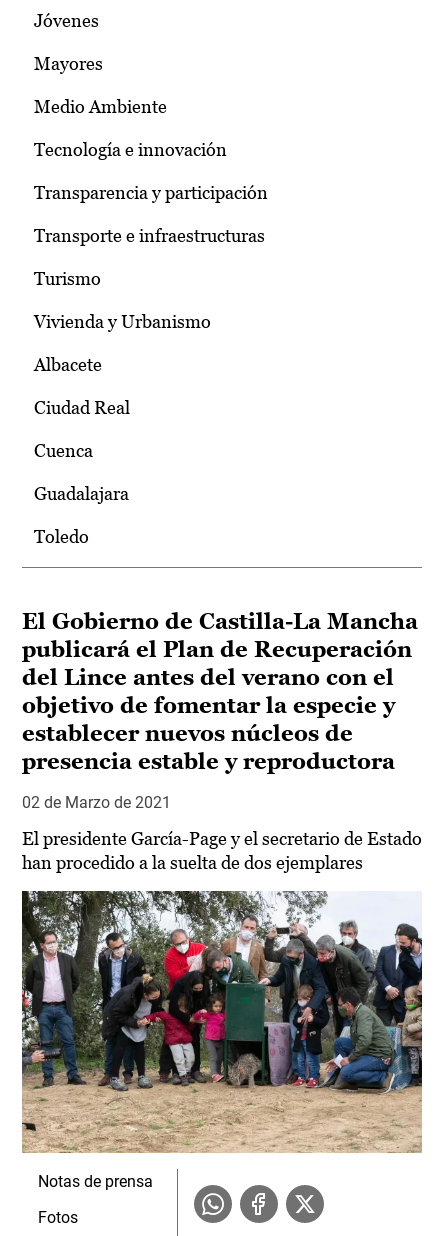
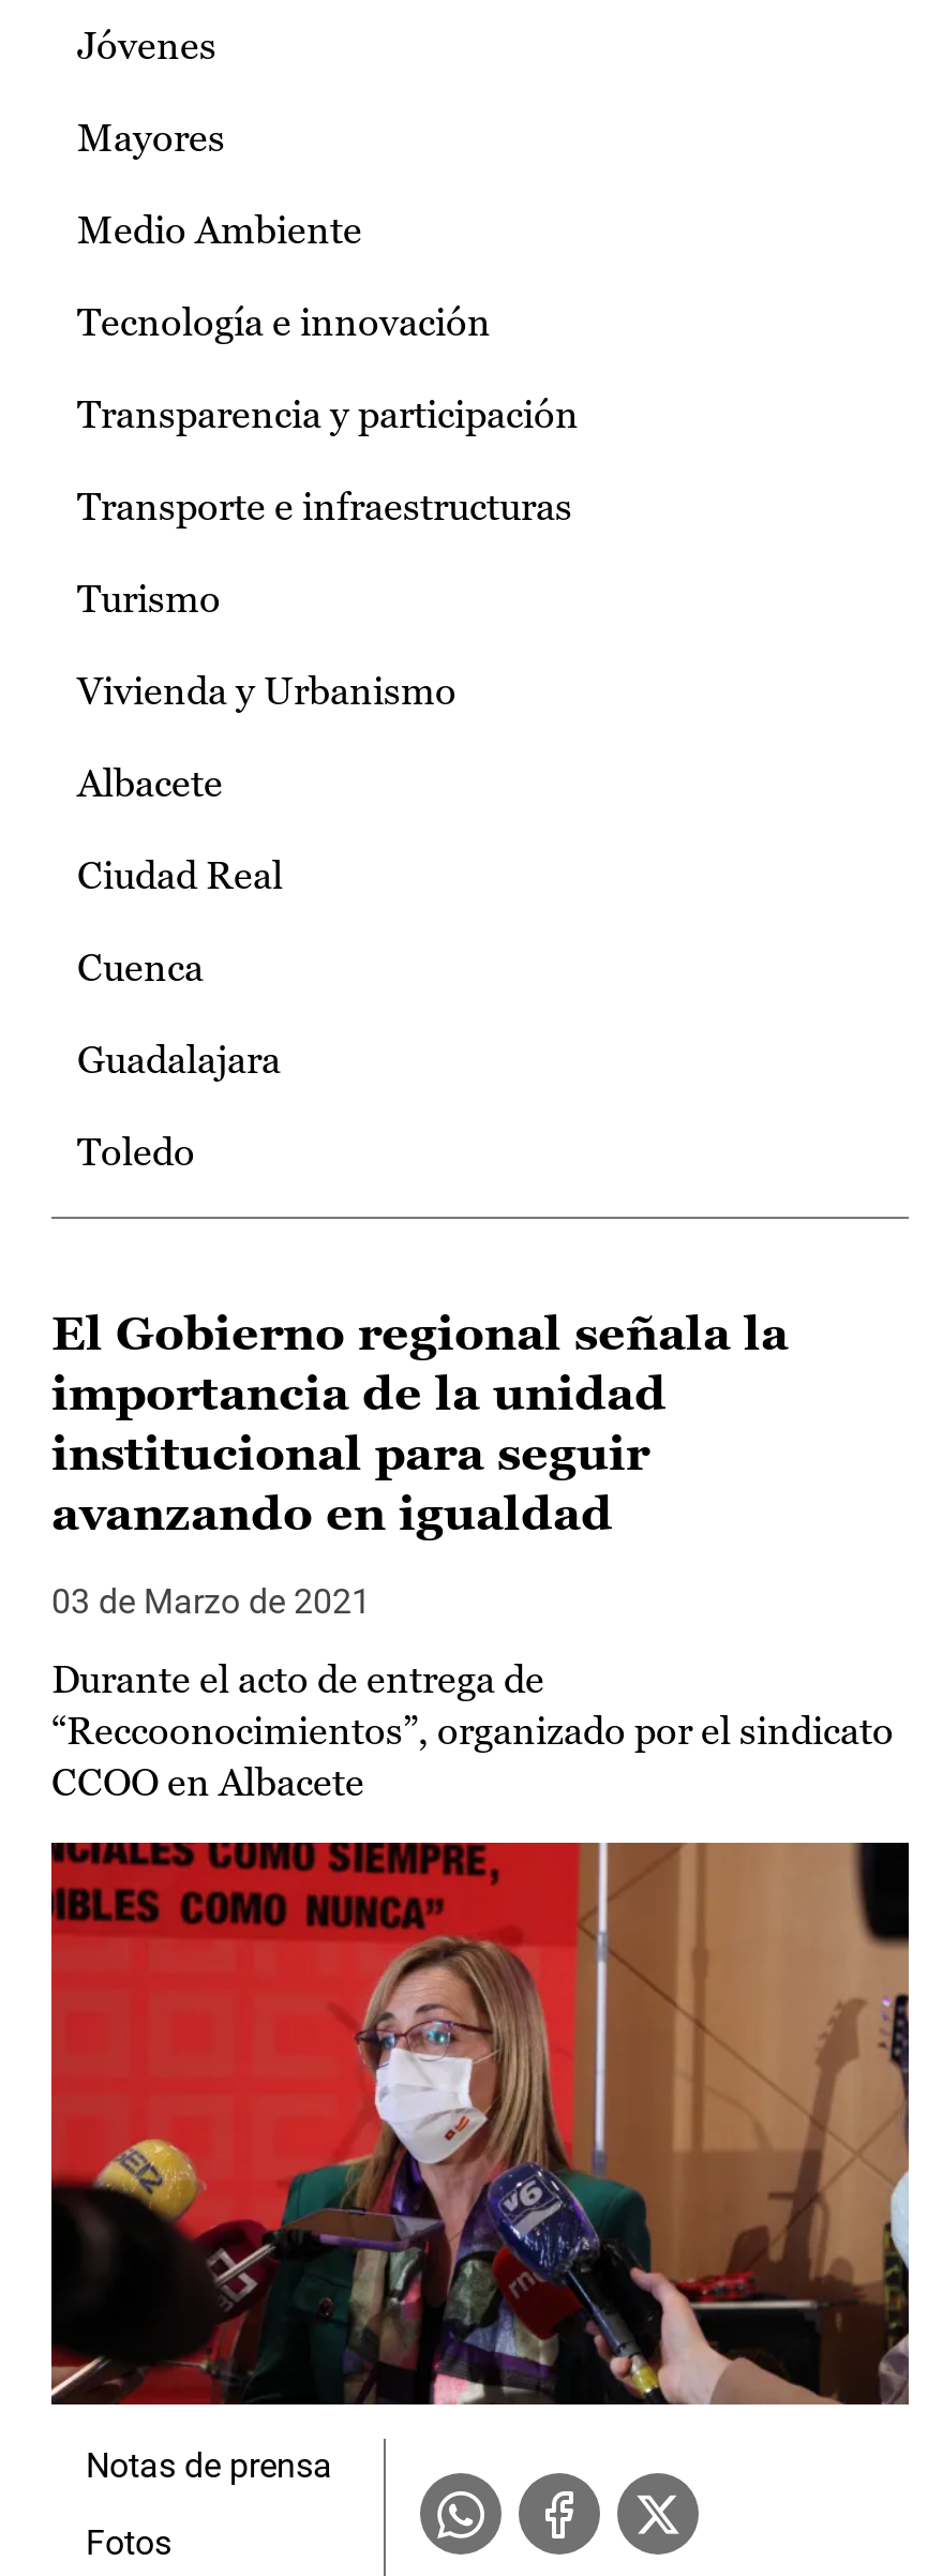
- El Gobierno de Castilla-La Mancha
- publicará el Plan de Recuperación
- del Lince antes del verano con el
- objetivo de fomentar la especie y
- establecer nuevos núcleos de
- presencia estable y reproductora
+ El Gobierno regional señala la
+ importancia de la unidad
+ institucional para seguir
+ avanzando en igualdad

- 02 de Marzo de 2021
+ 03 de Marzo de 2021

- El presidente García-Page y el secretario de Estado
- han procedido a la suelta de dos ejemplares
+ Durante el acto de entrega de
+ “Reccoonocimientos”, organizado por el sindicato
+ CCOO en Albacete

- [image]
+ [image]
